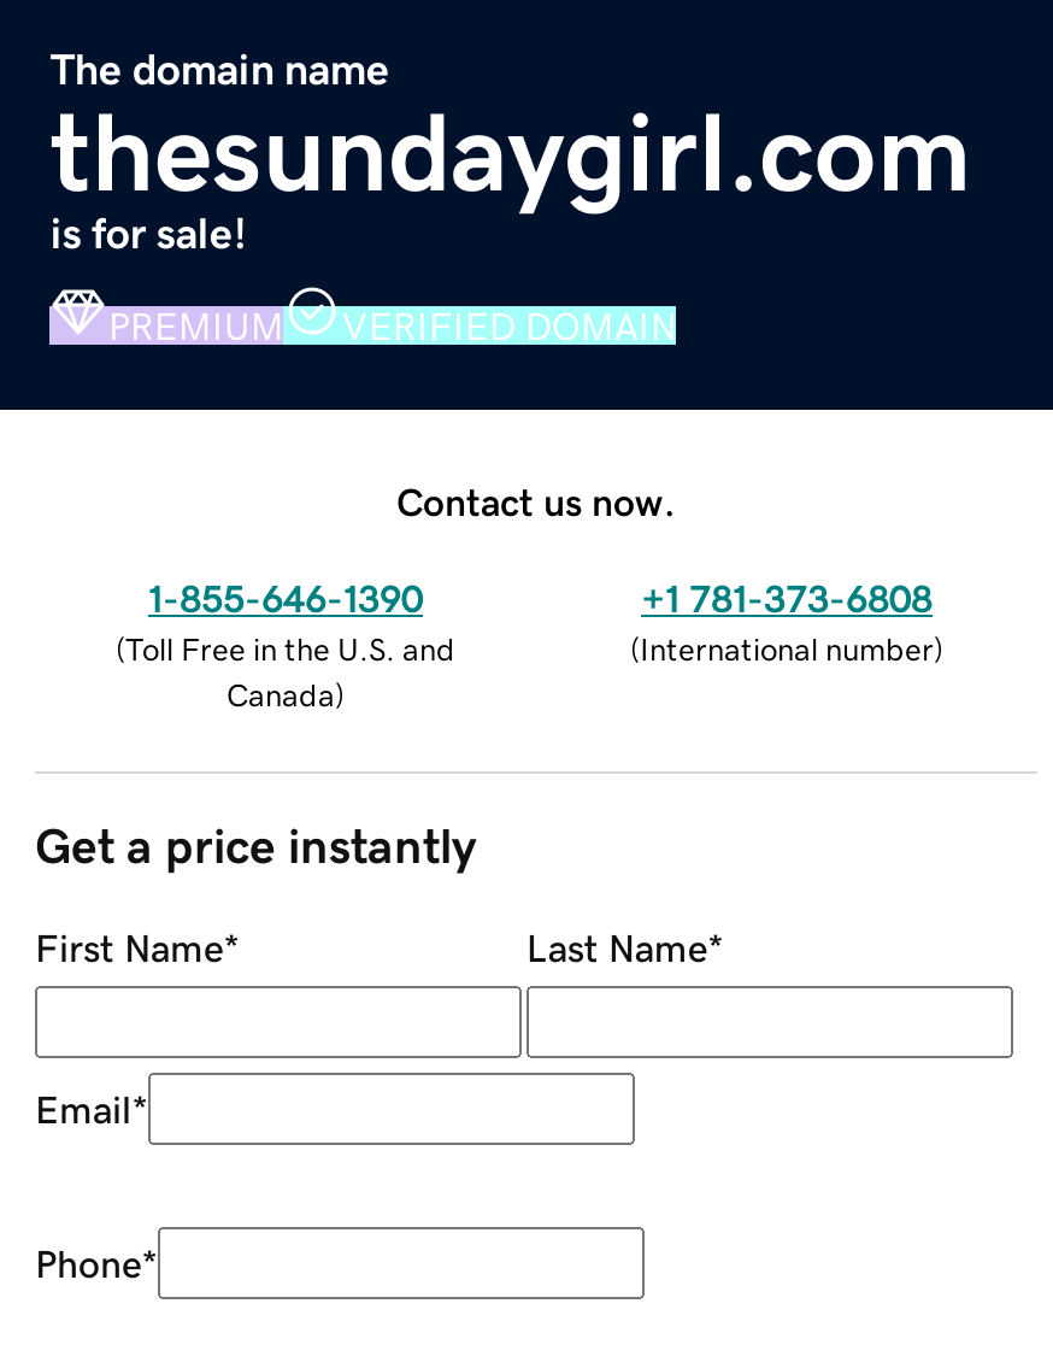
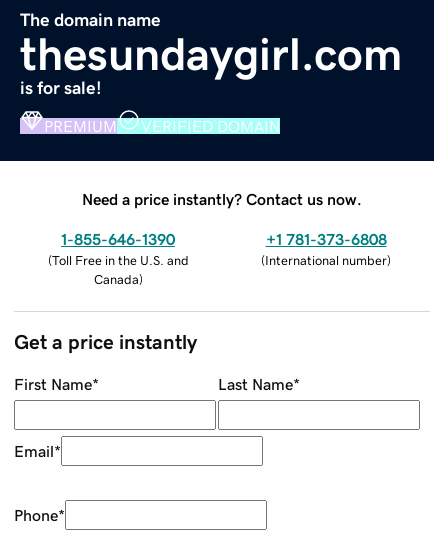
- Contact us now.
+ Need a price instantly? Contact us now.
